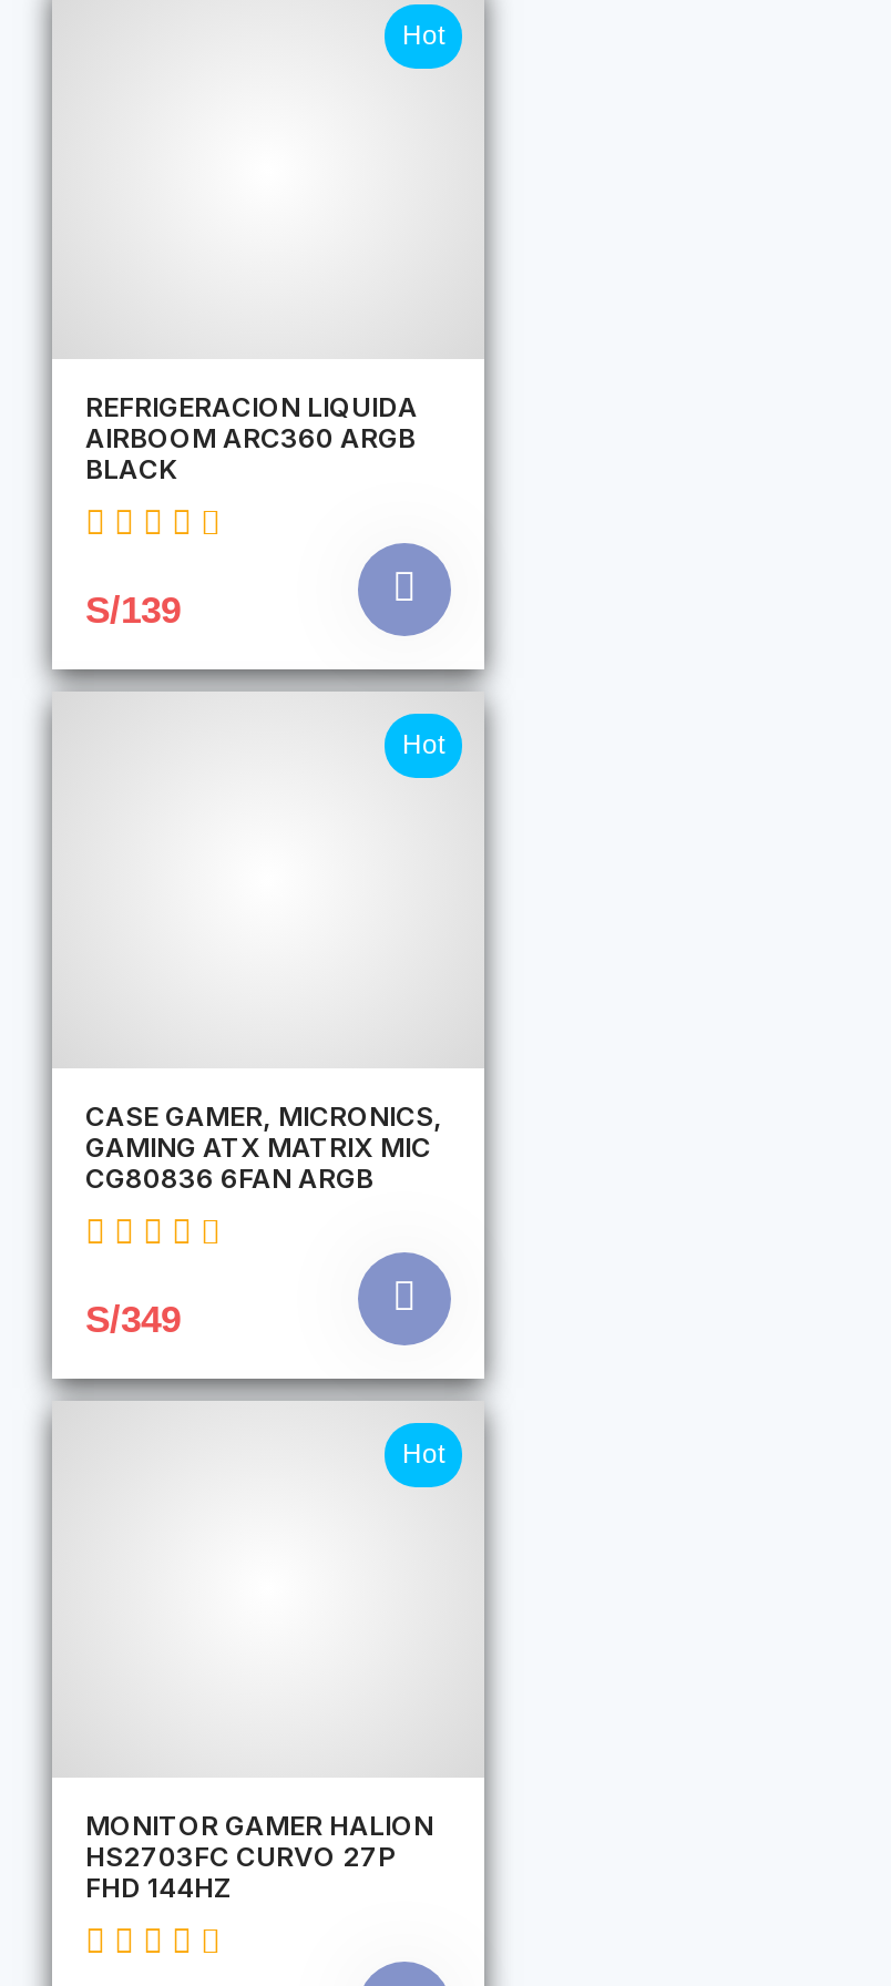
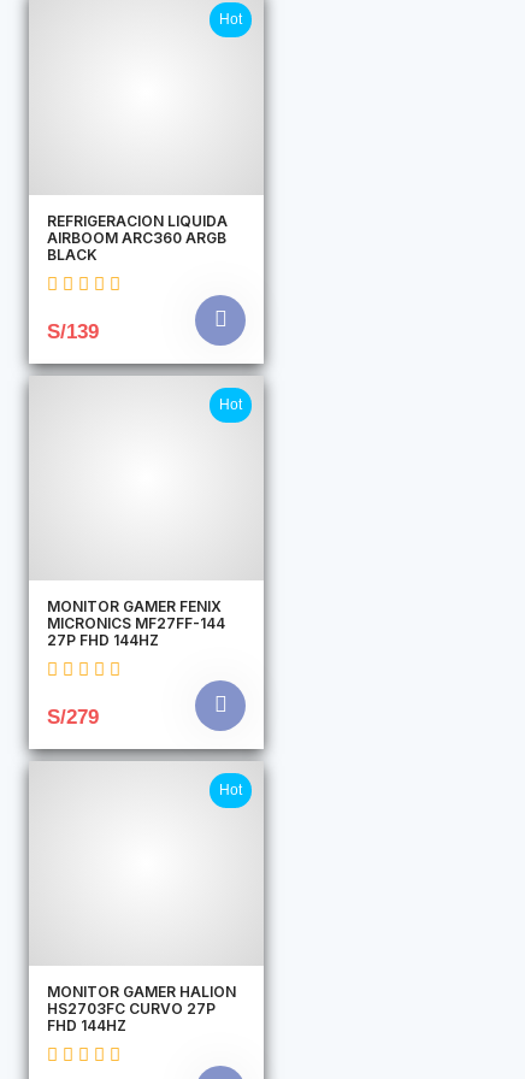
- CASE GAMER, MICRONICS,
- GAMING ATX MATRIX MIC
- CG80836 6FAN ARGB
+ MONITOR GAMER FENIX
+ MICRONICS MF27FF-144
+ 27P FHD 144HZ

- S/349
+ S/279
